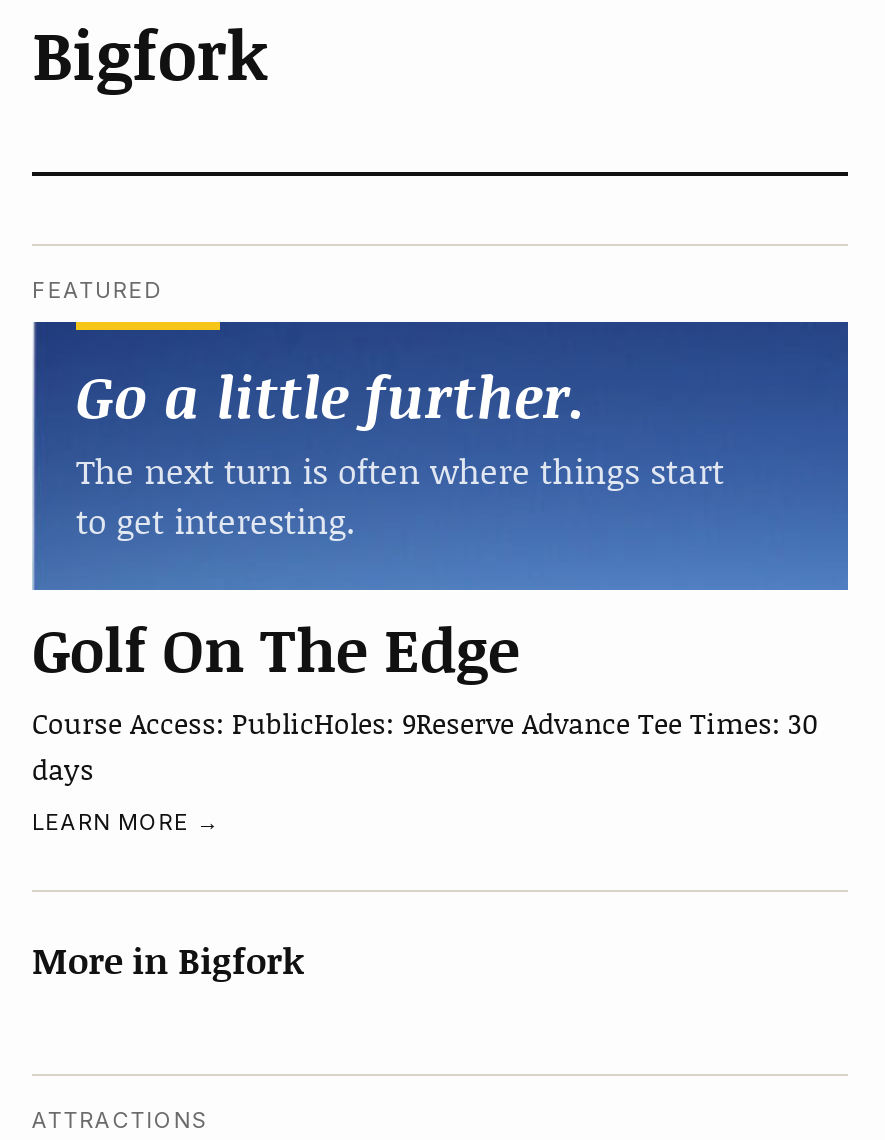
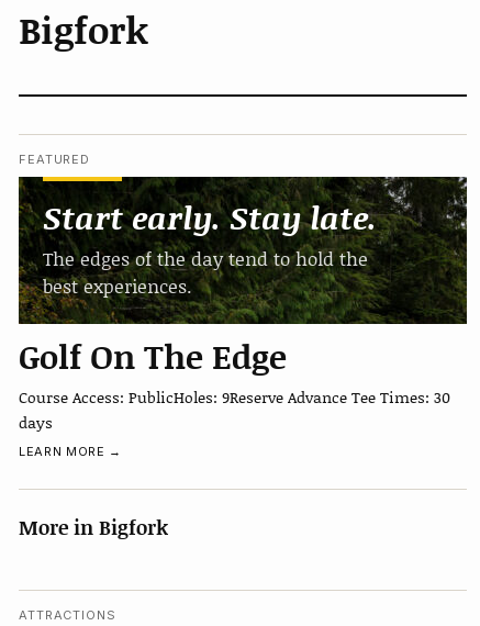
- Go a little further.
- The next turn is often where things start
- to get interesting.
+ Start early. Stay late.
+ The edges of the day tend to hold the
+ best experiences.
